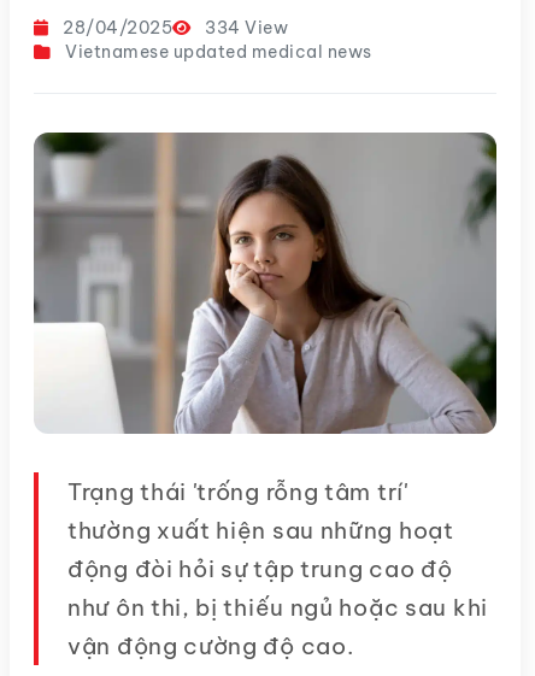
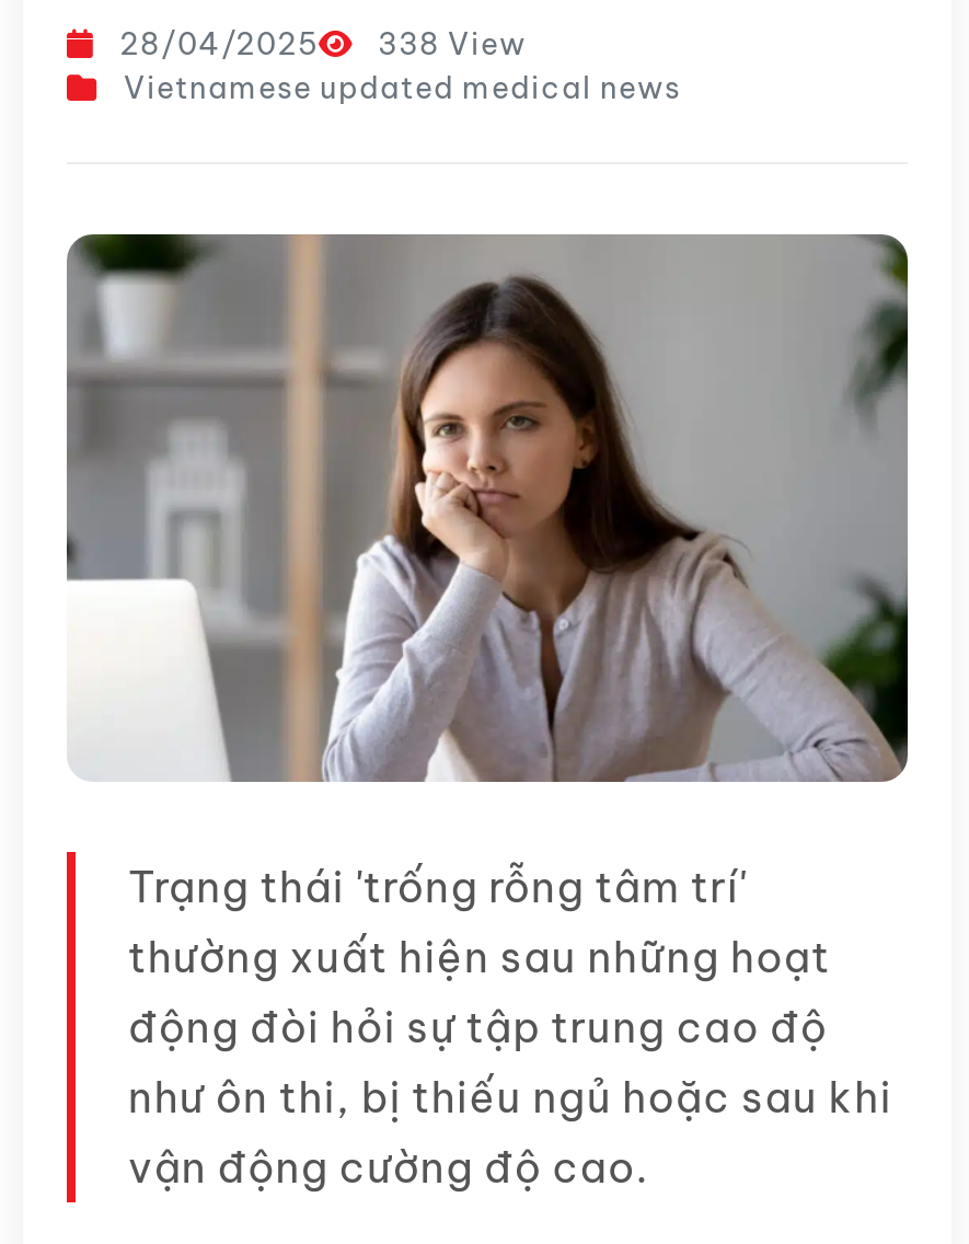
- 28/04/2025 334 View
+ 28/04/2025 338 View
